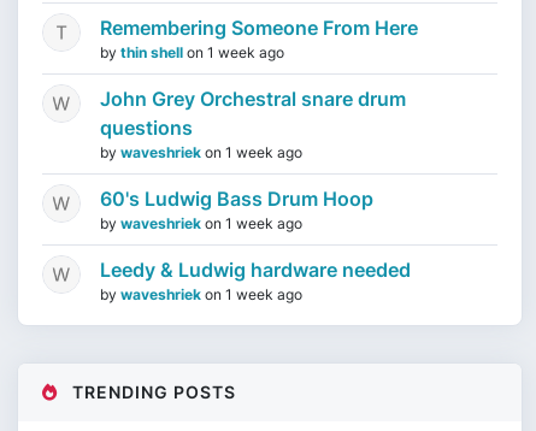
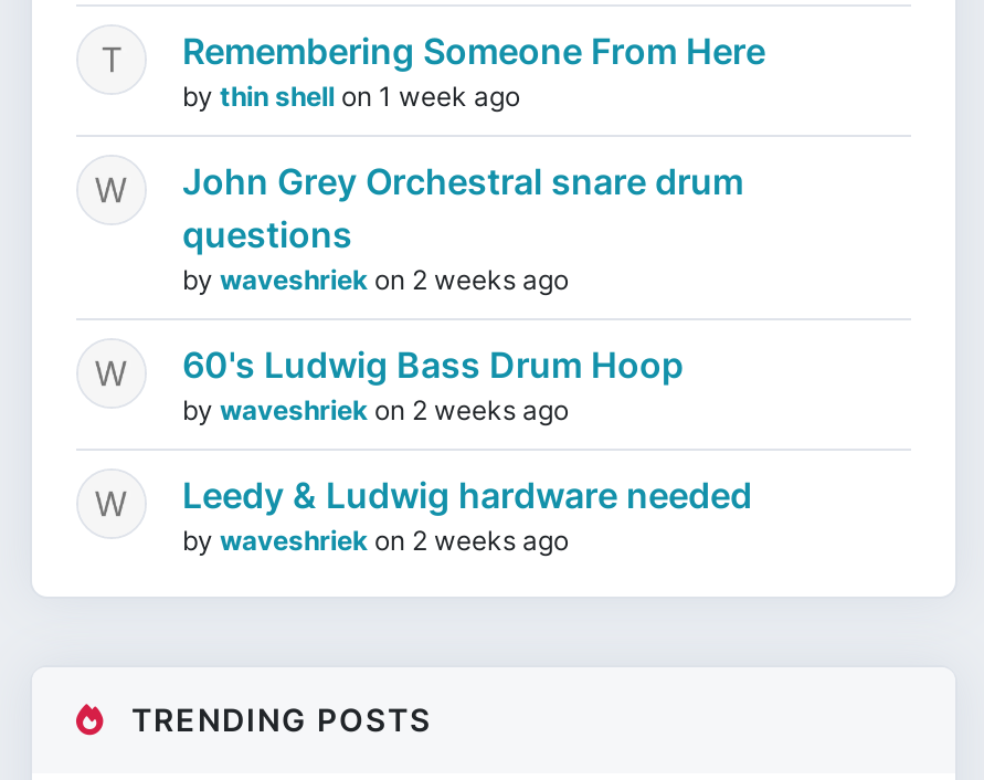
- by waveshriek on 1 week ago
+ by waveshriek on 2 weeks ago

- by waveshriek on 1 week ago
+ by waveshriek on 2 weeks ago

- by waveshriek on 1 week ago
+ by waveshriek on 2 weeks ago
